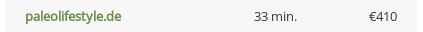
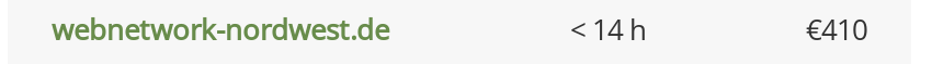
- paleolifestyle.de
- 33 min.
+ webnetwork-nordwest.de
+ < 14 h
